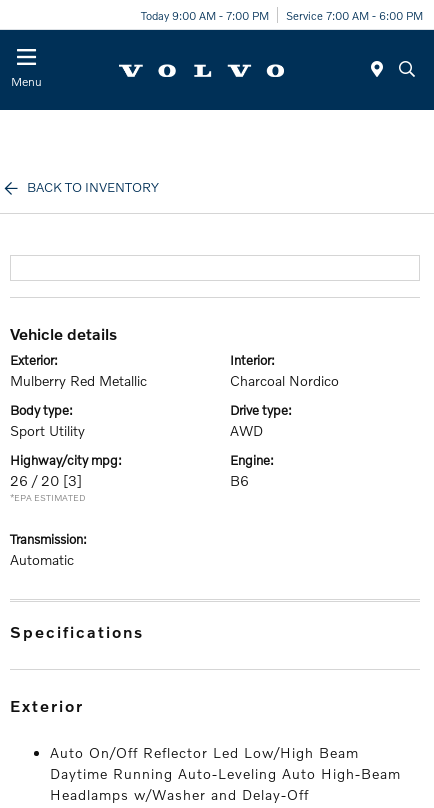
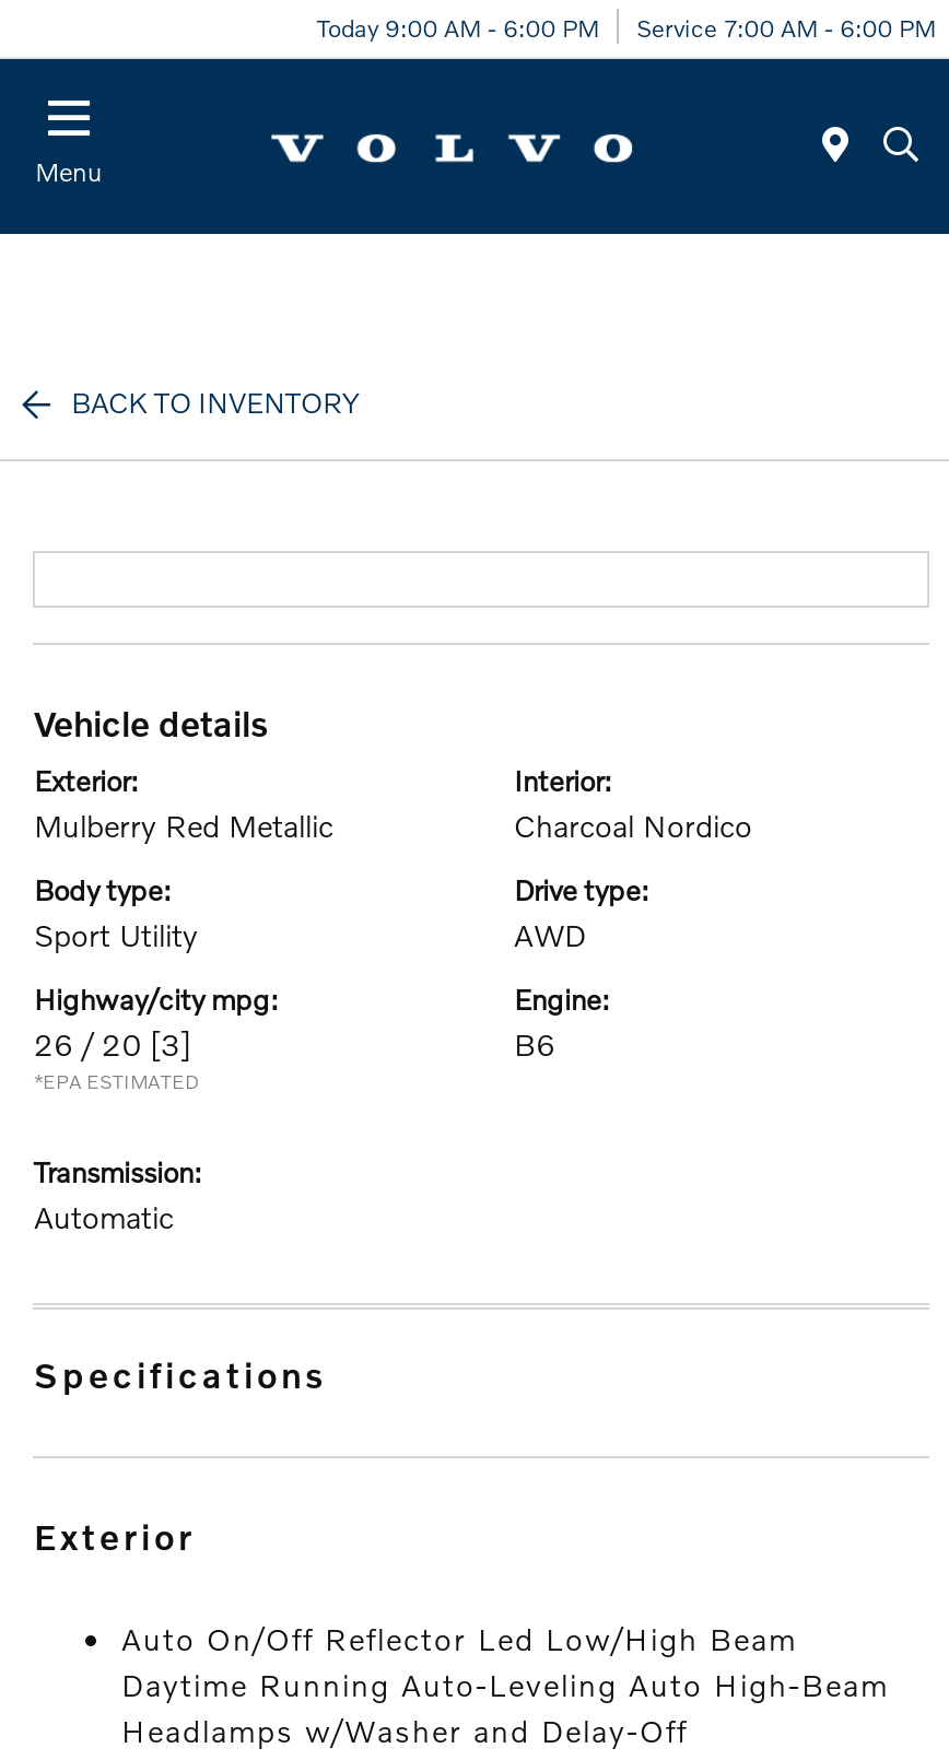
- Today 9:00 AM - 7:00 PM Service 7:00 AM - 6:00 PM
+ Today 9:00 AM - 6:00 PM Service 7:00 AM - 6:00 PM
